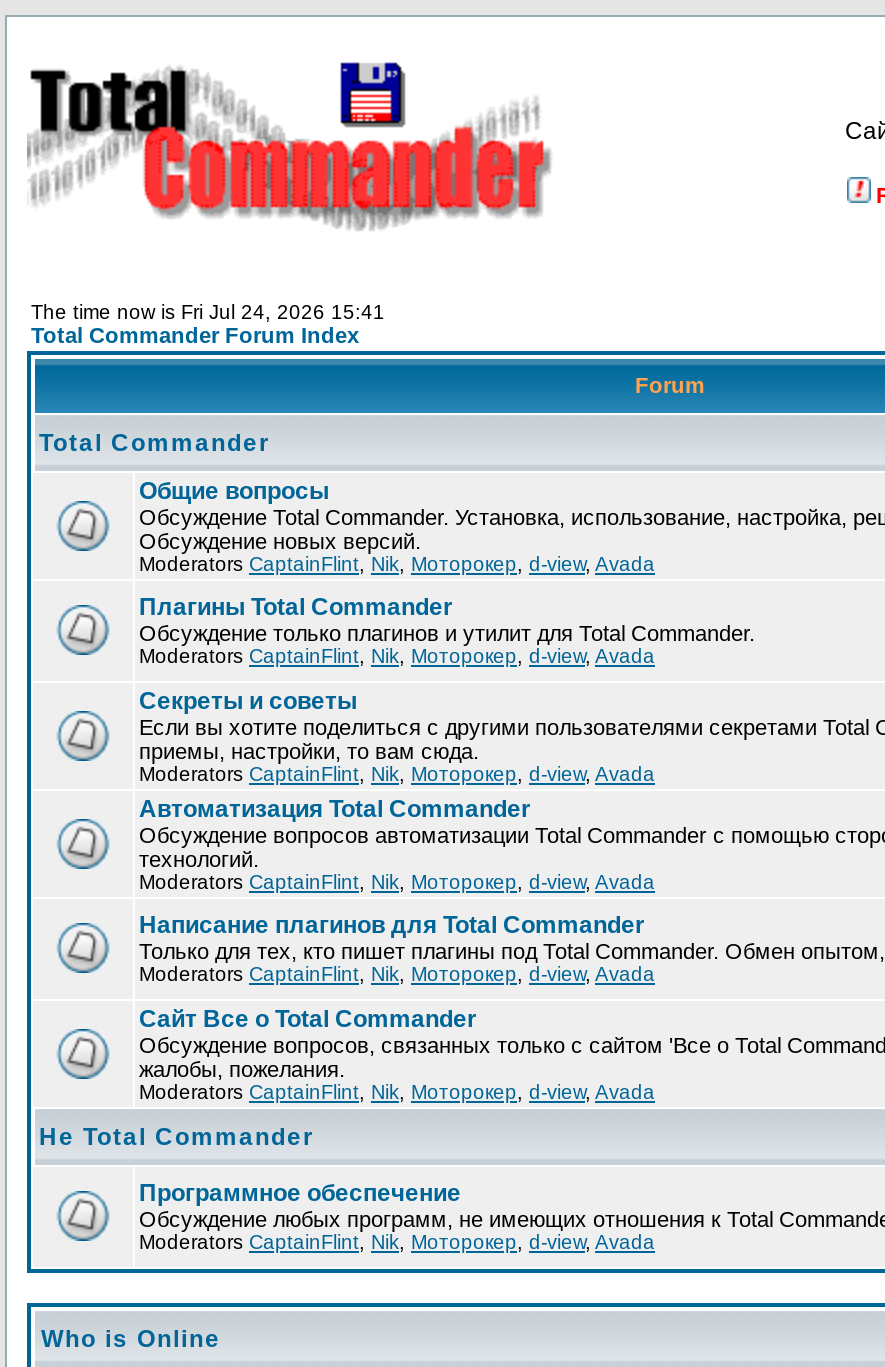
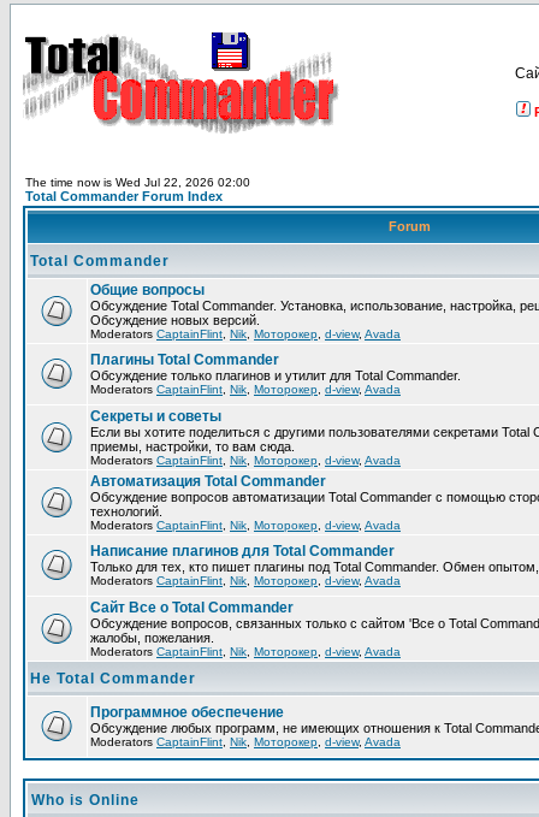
- The time now is Fri Jul 24, 2026 15:41
+ The time now is Wed Jul 22, 2026 02:00
